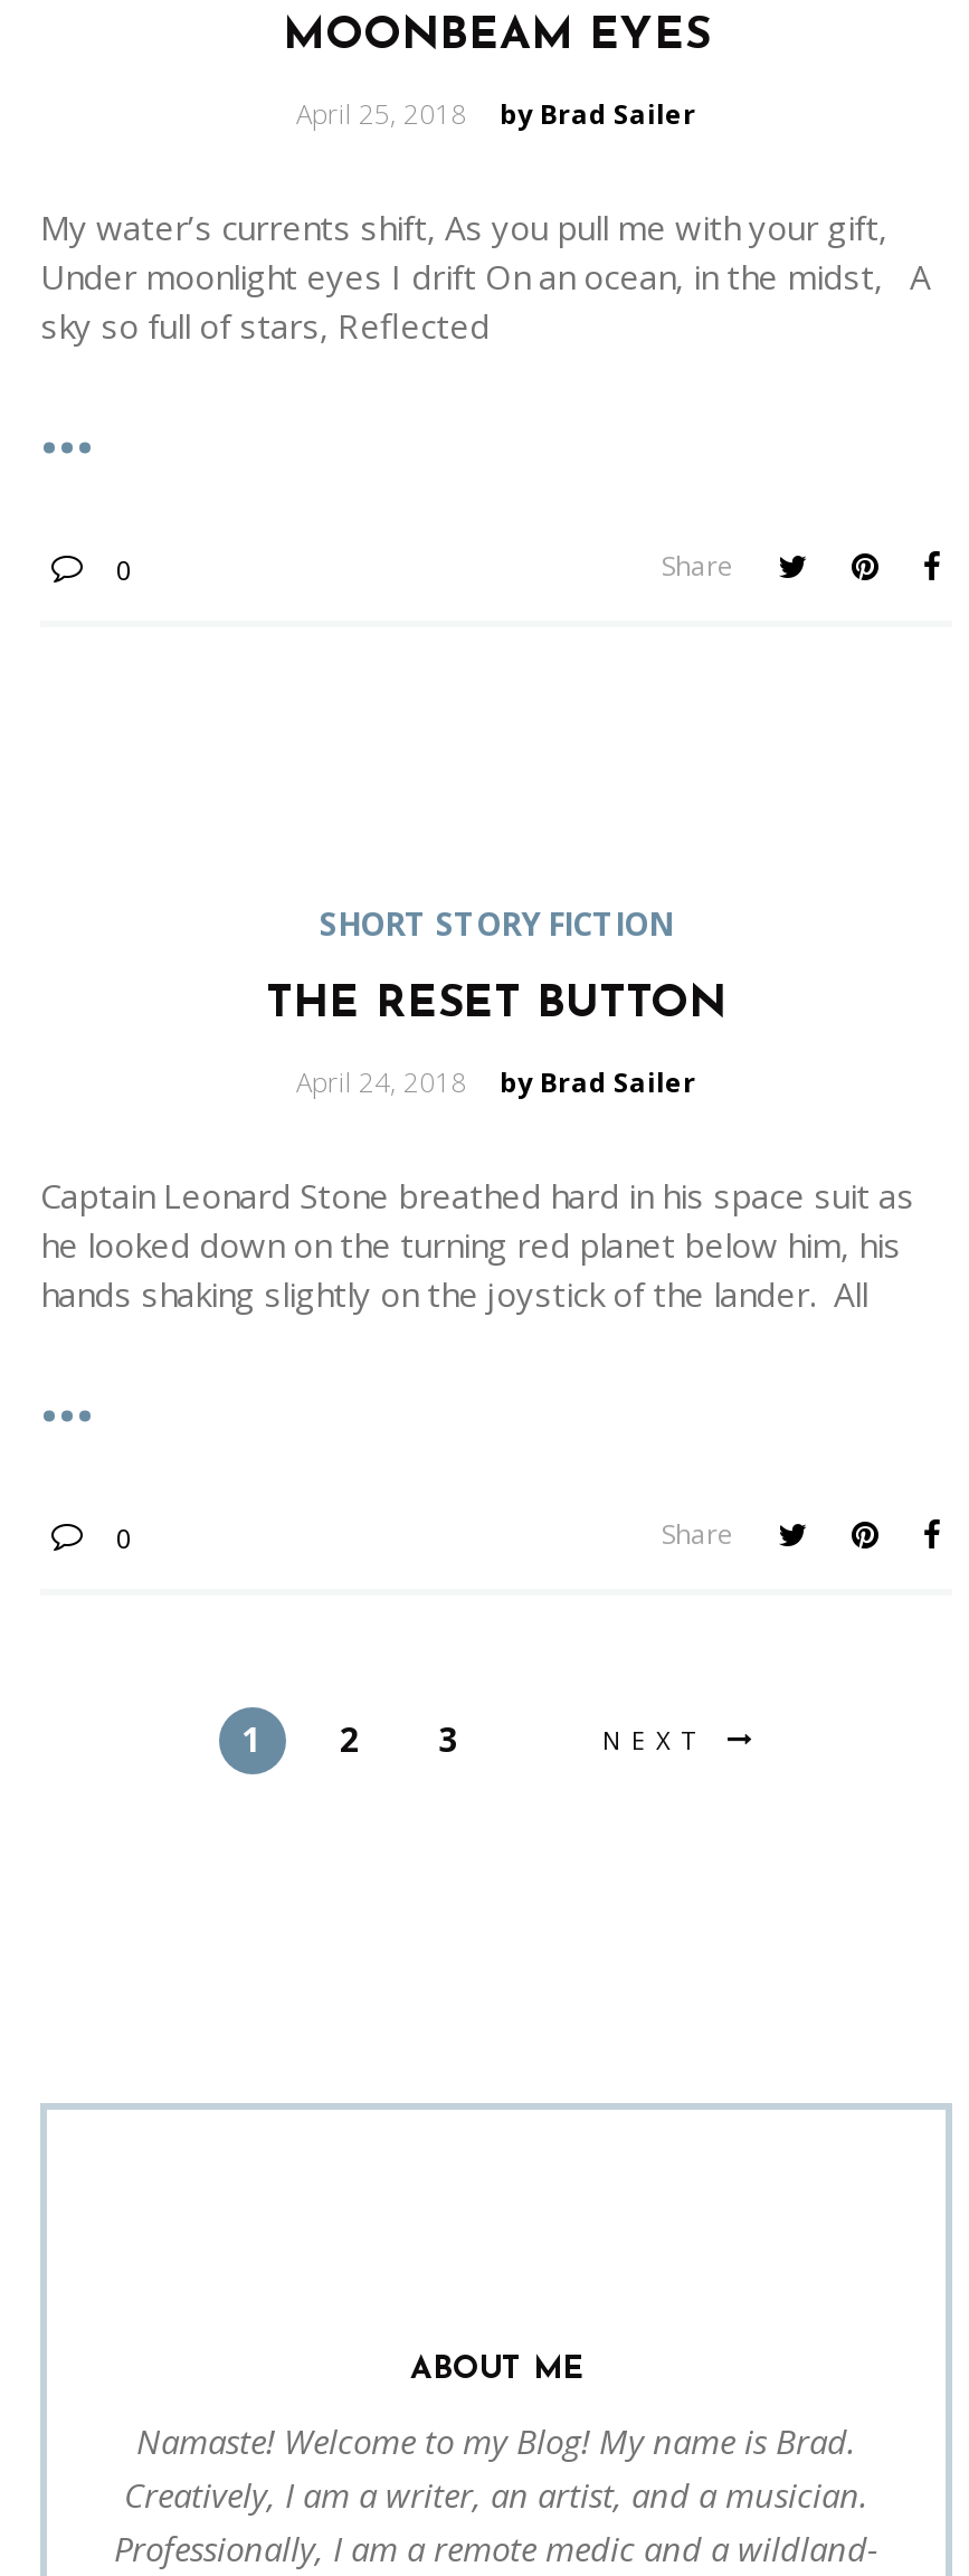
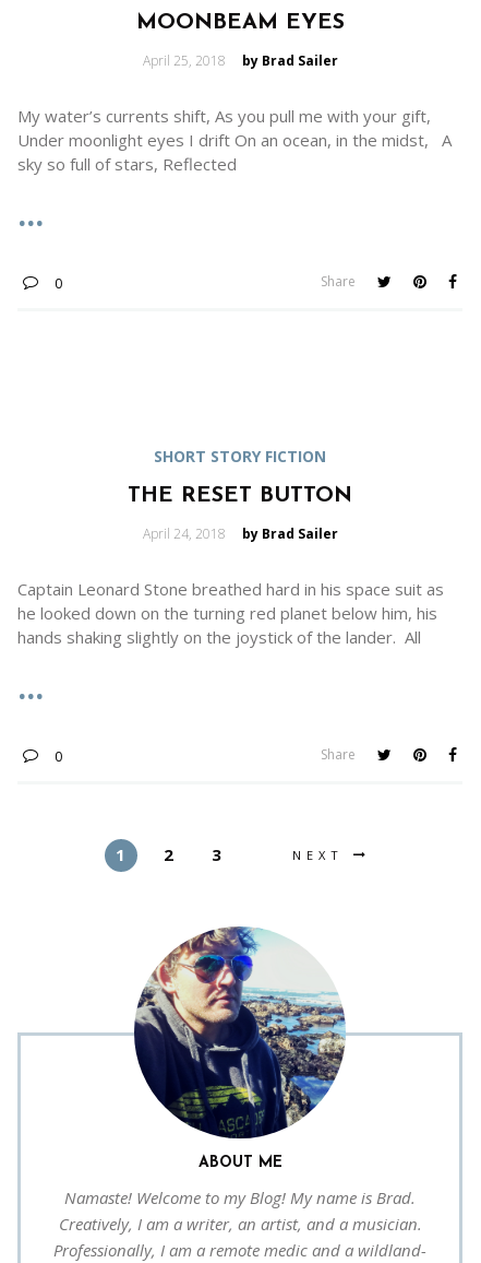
+ [image]
